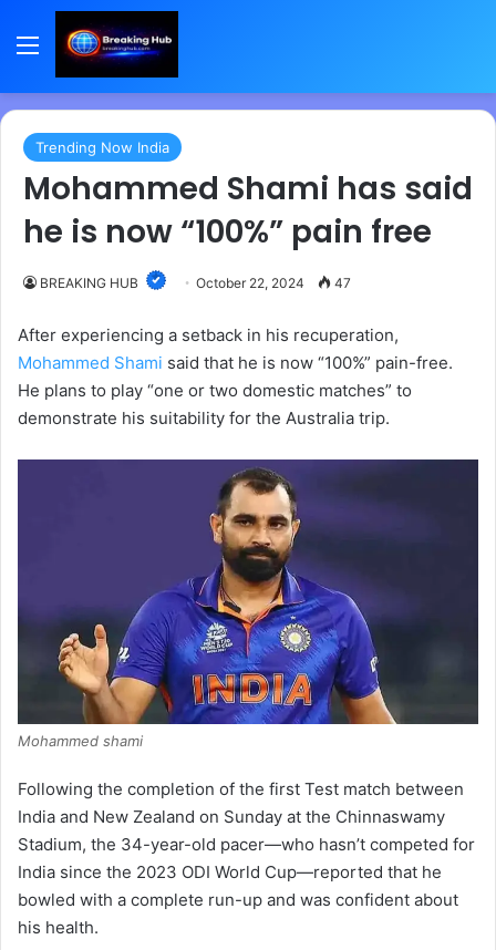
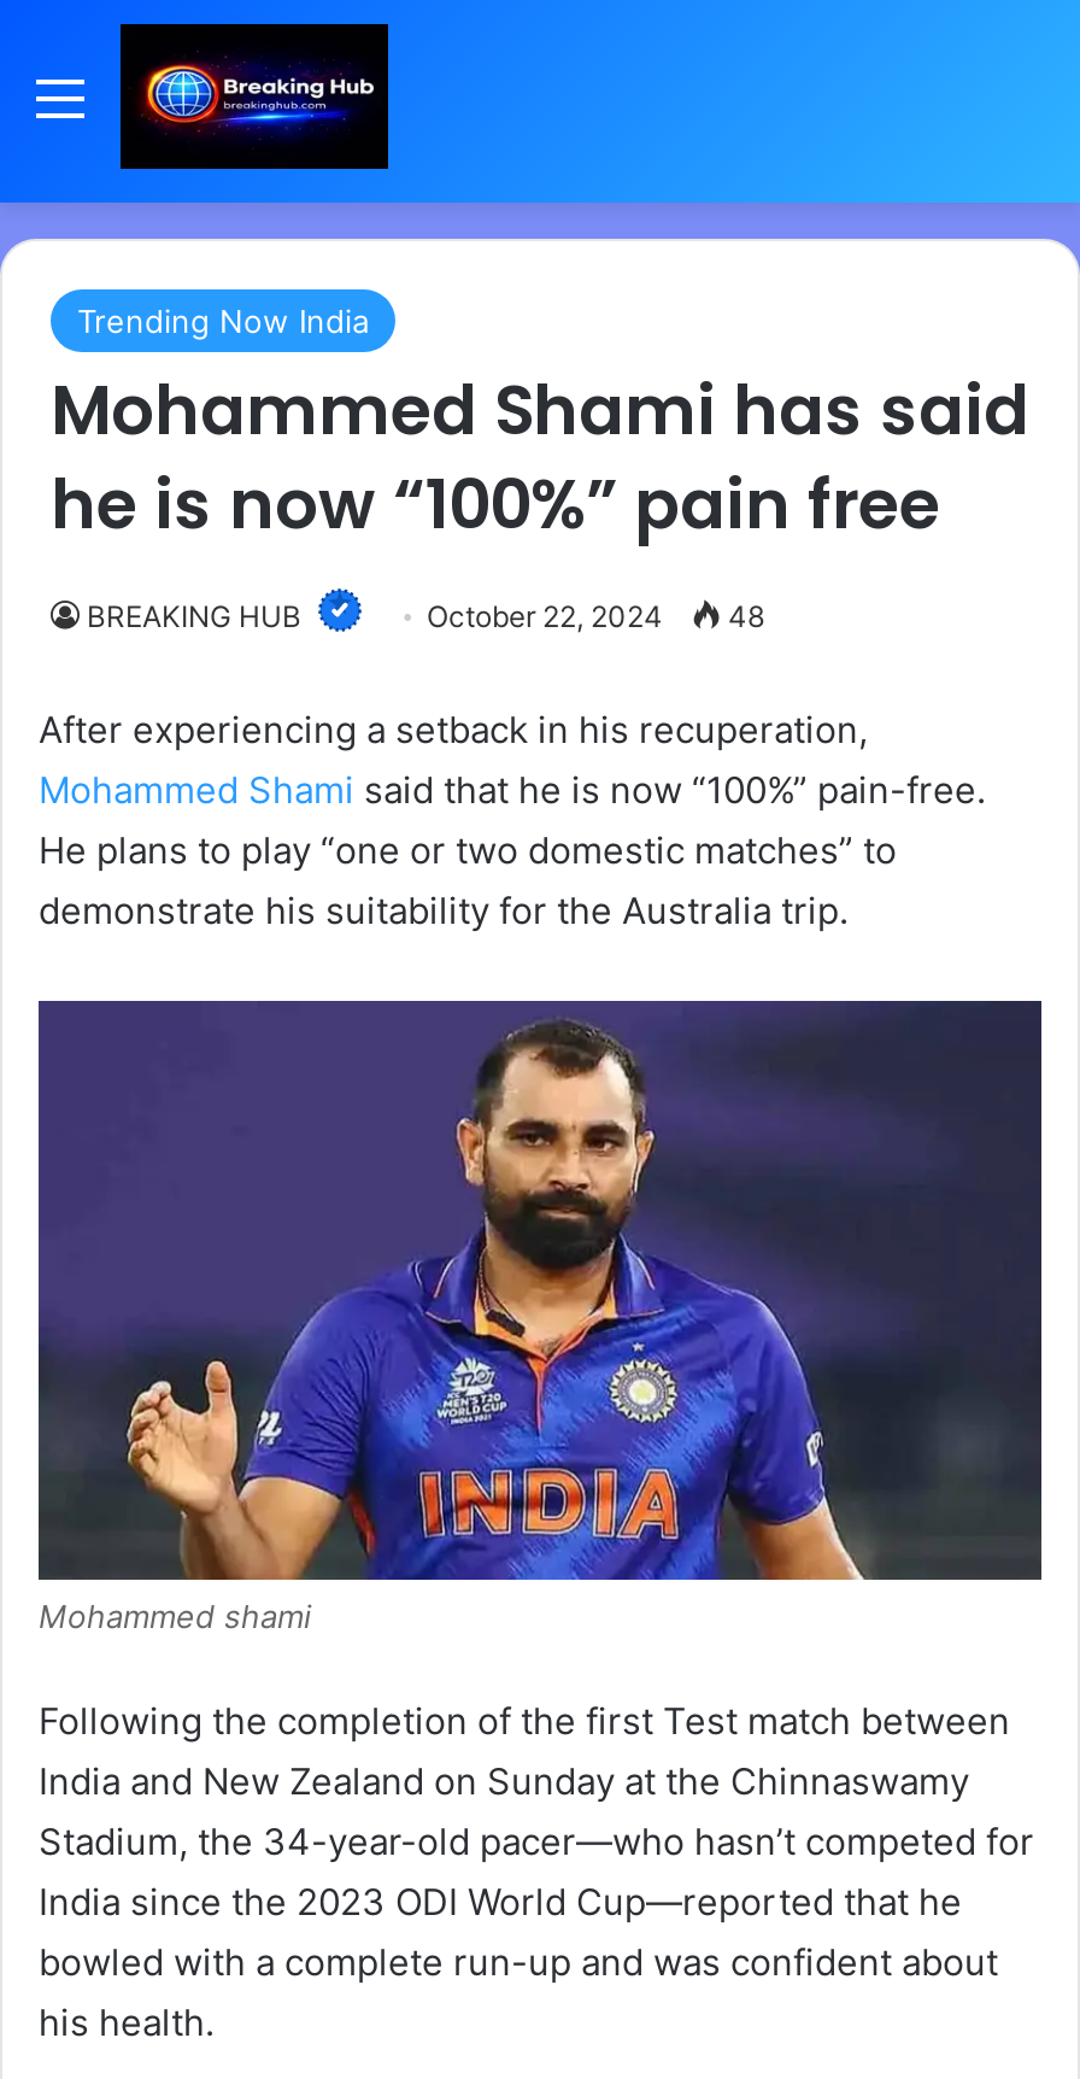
- October 22, 2024 47
+ October 22, 2024 48
